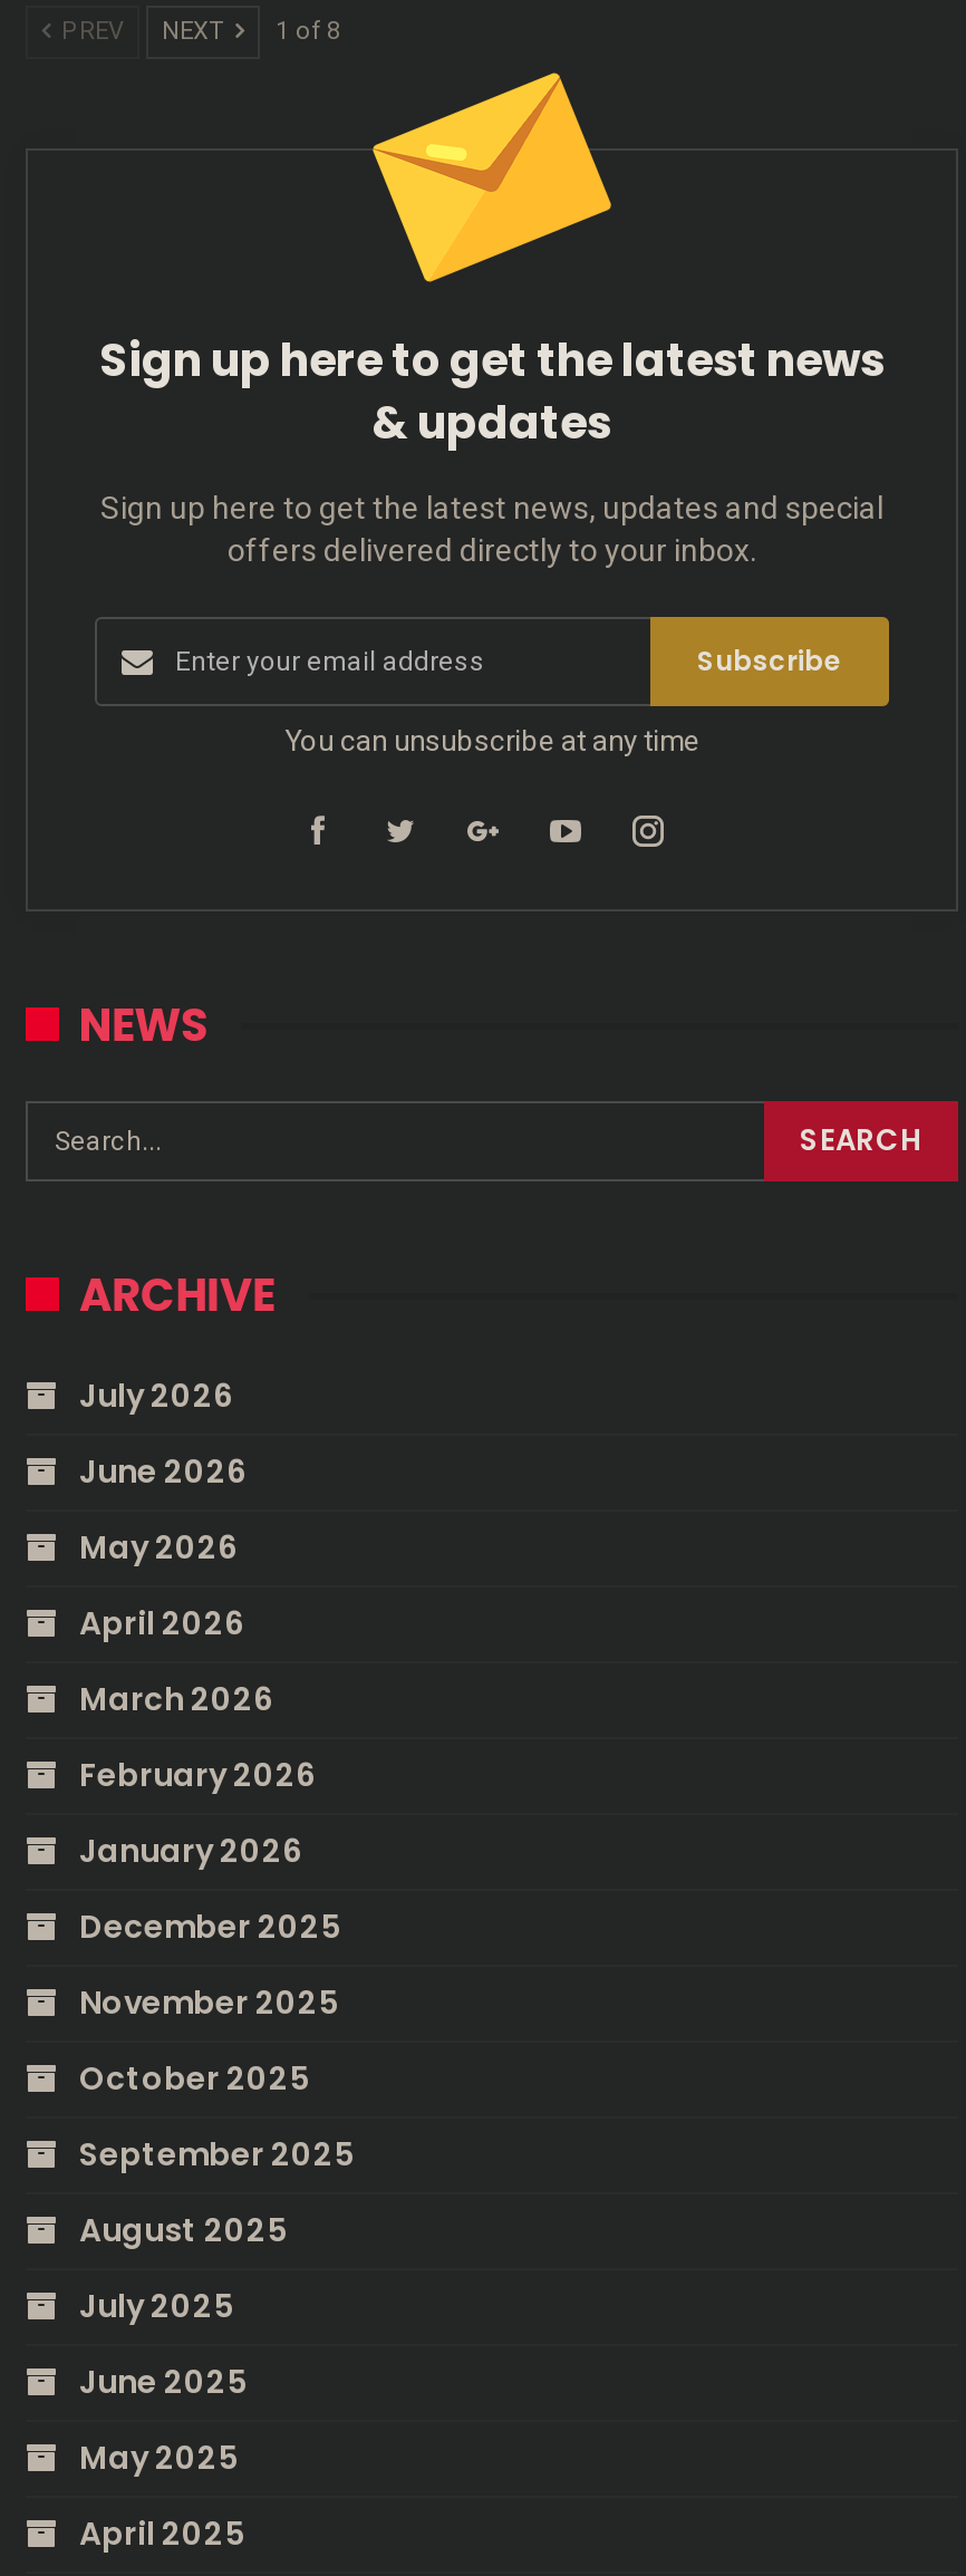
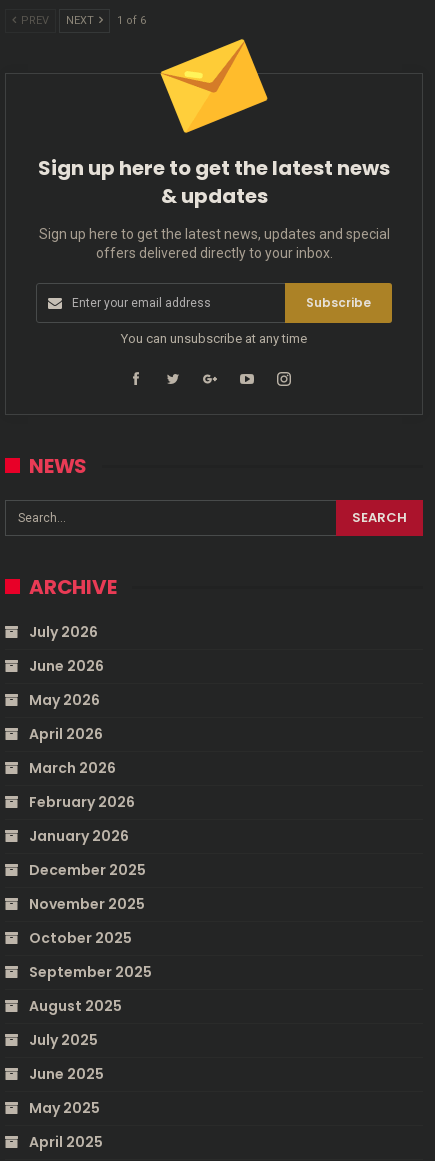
- PREV NEXT 1 of 8
+ PREV NEXT 1 of 6
